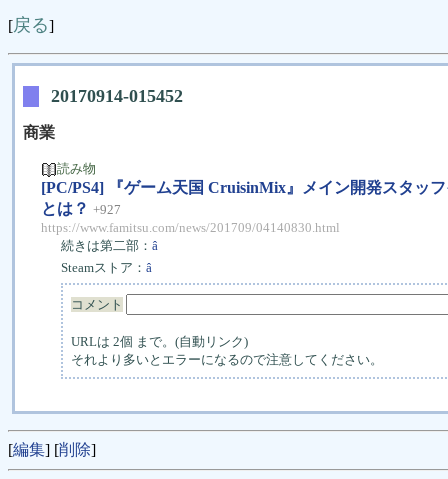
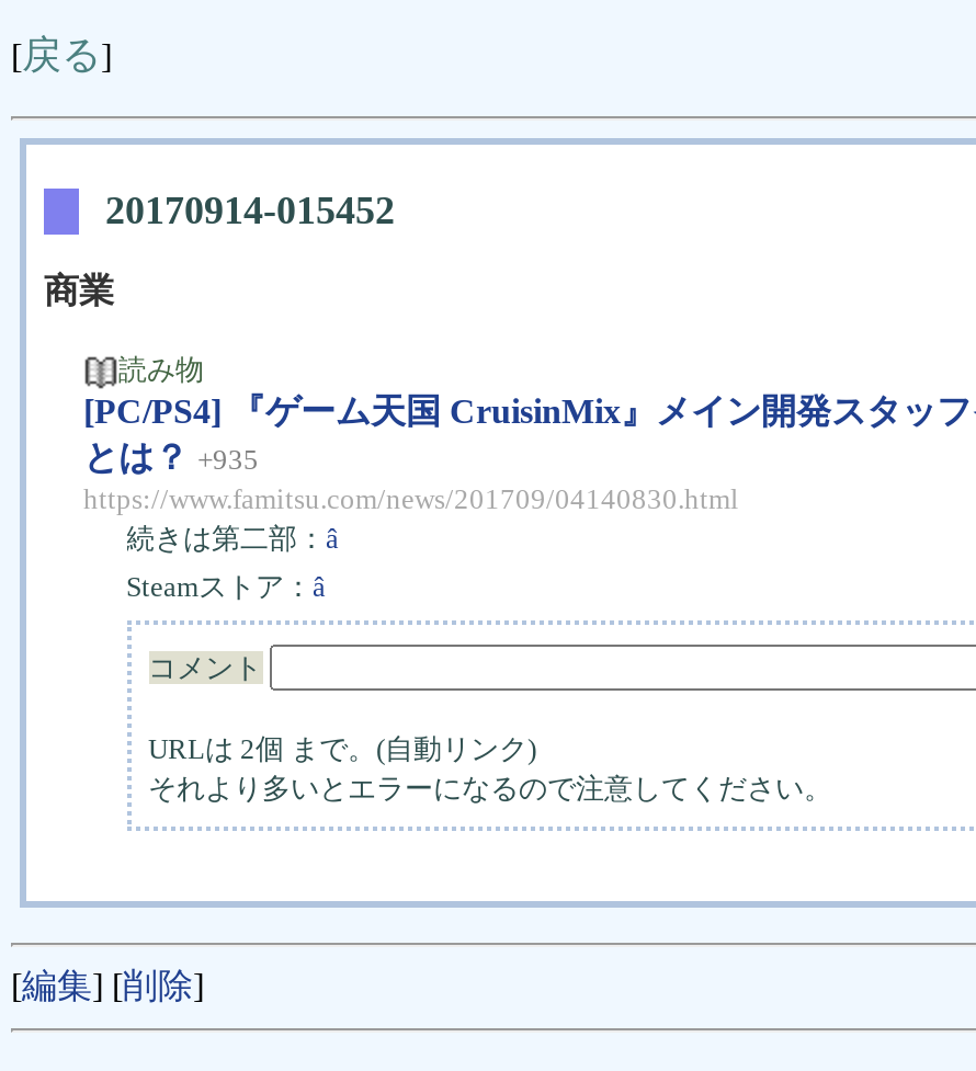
- とは？ +927
+ とは？ +935
